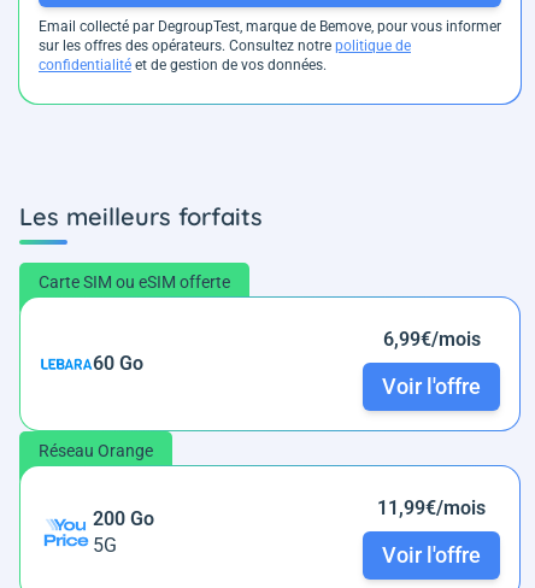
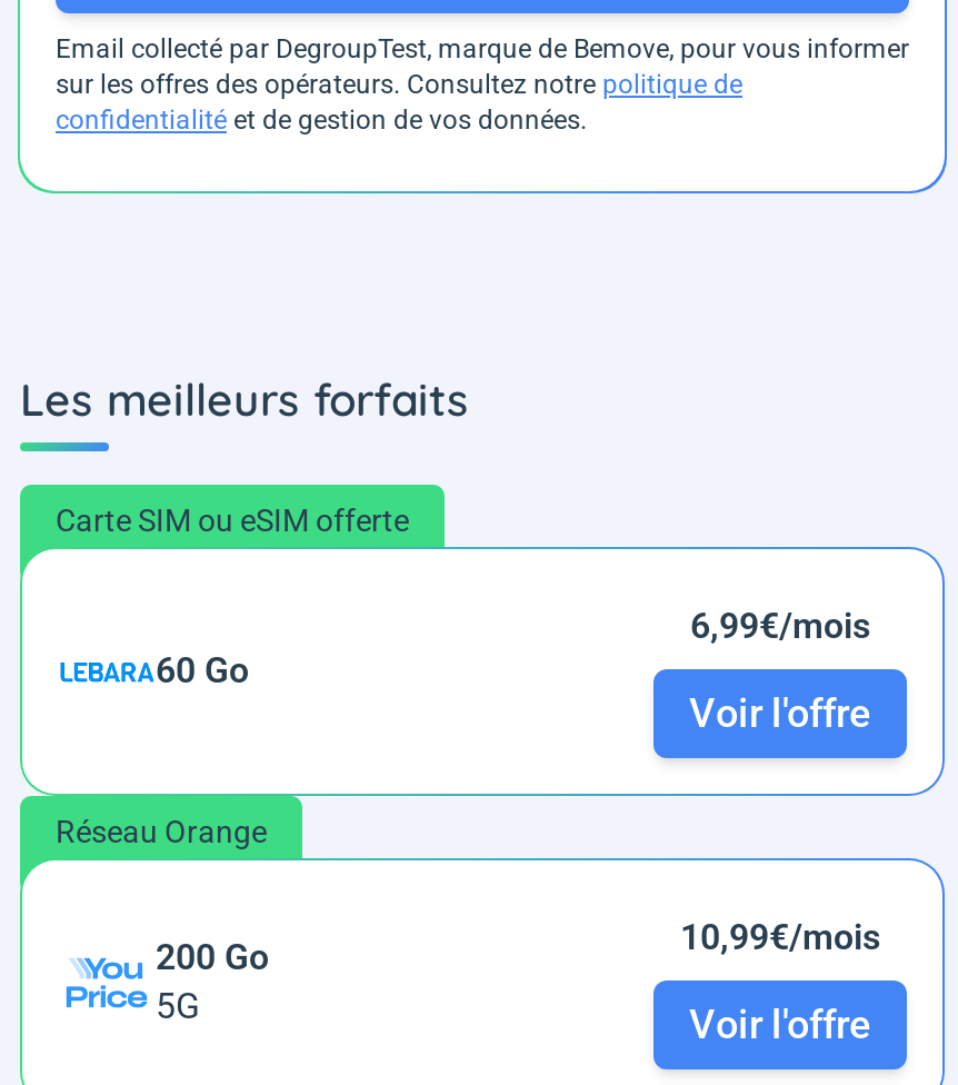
- 11,99€/mois
+ 10,99€/mois
